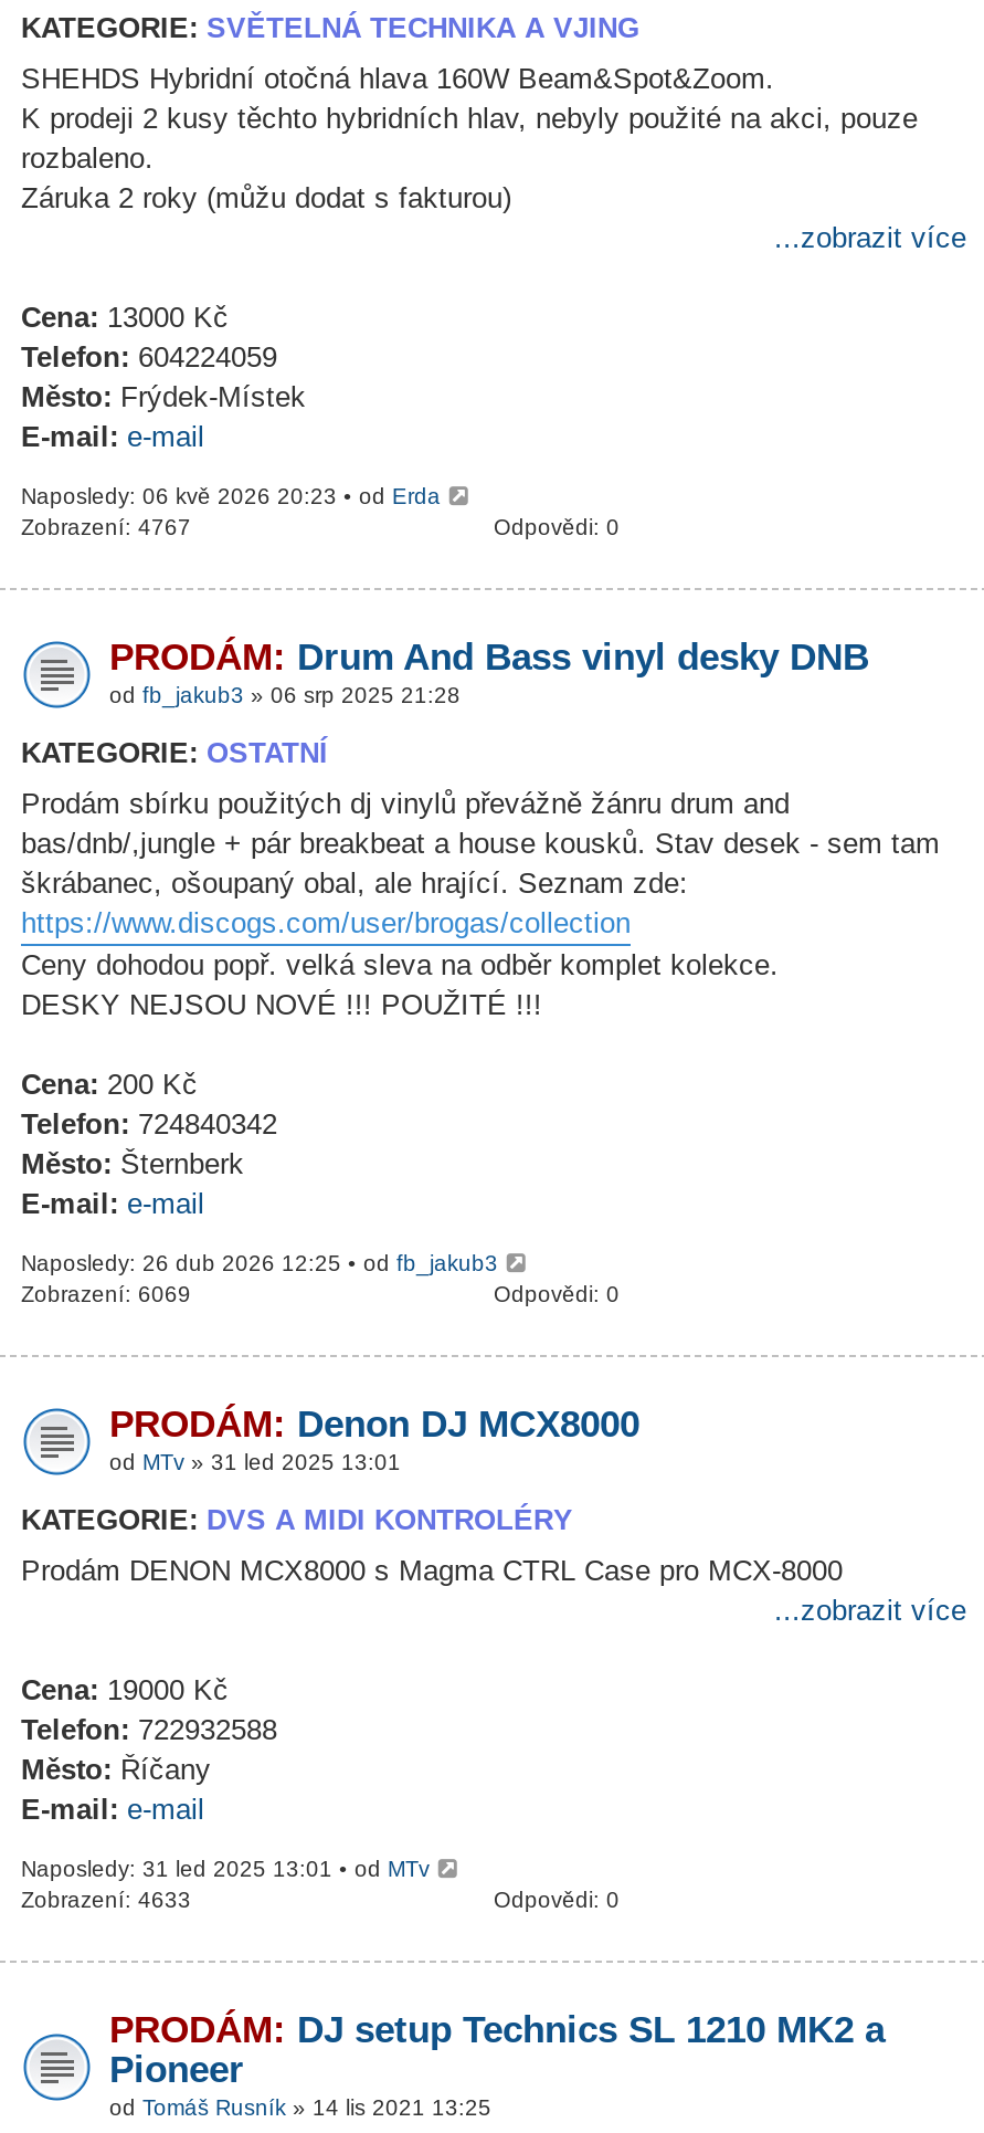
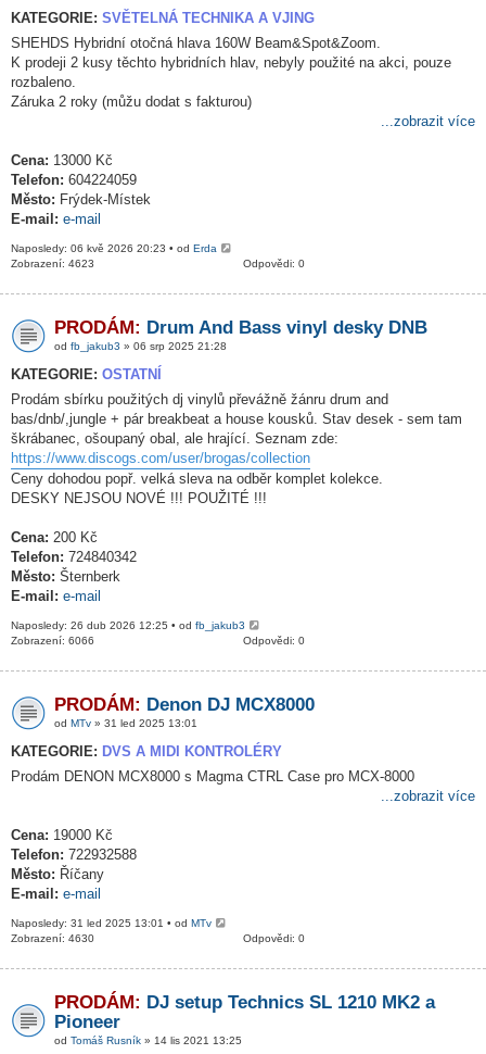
- Zobrazení: 4767
+ Zobrazení: 4623

- Zobrazení: 6069
+ Zobrazení: 6066

- Zobrazení: 4633
+ Zobrazení: 4630
